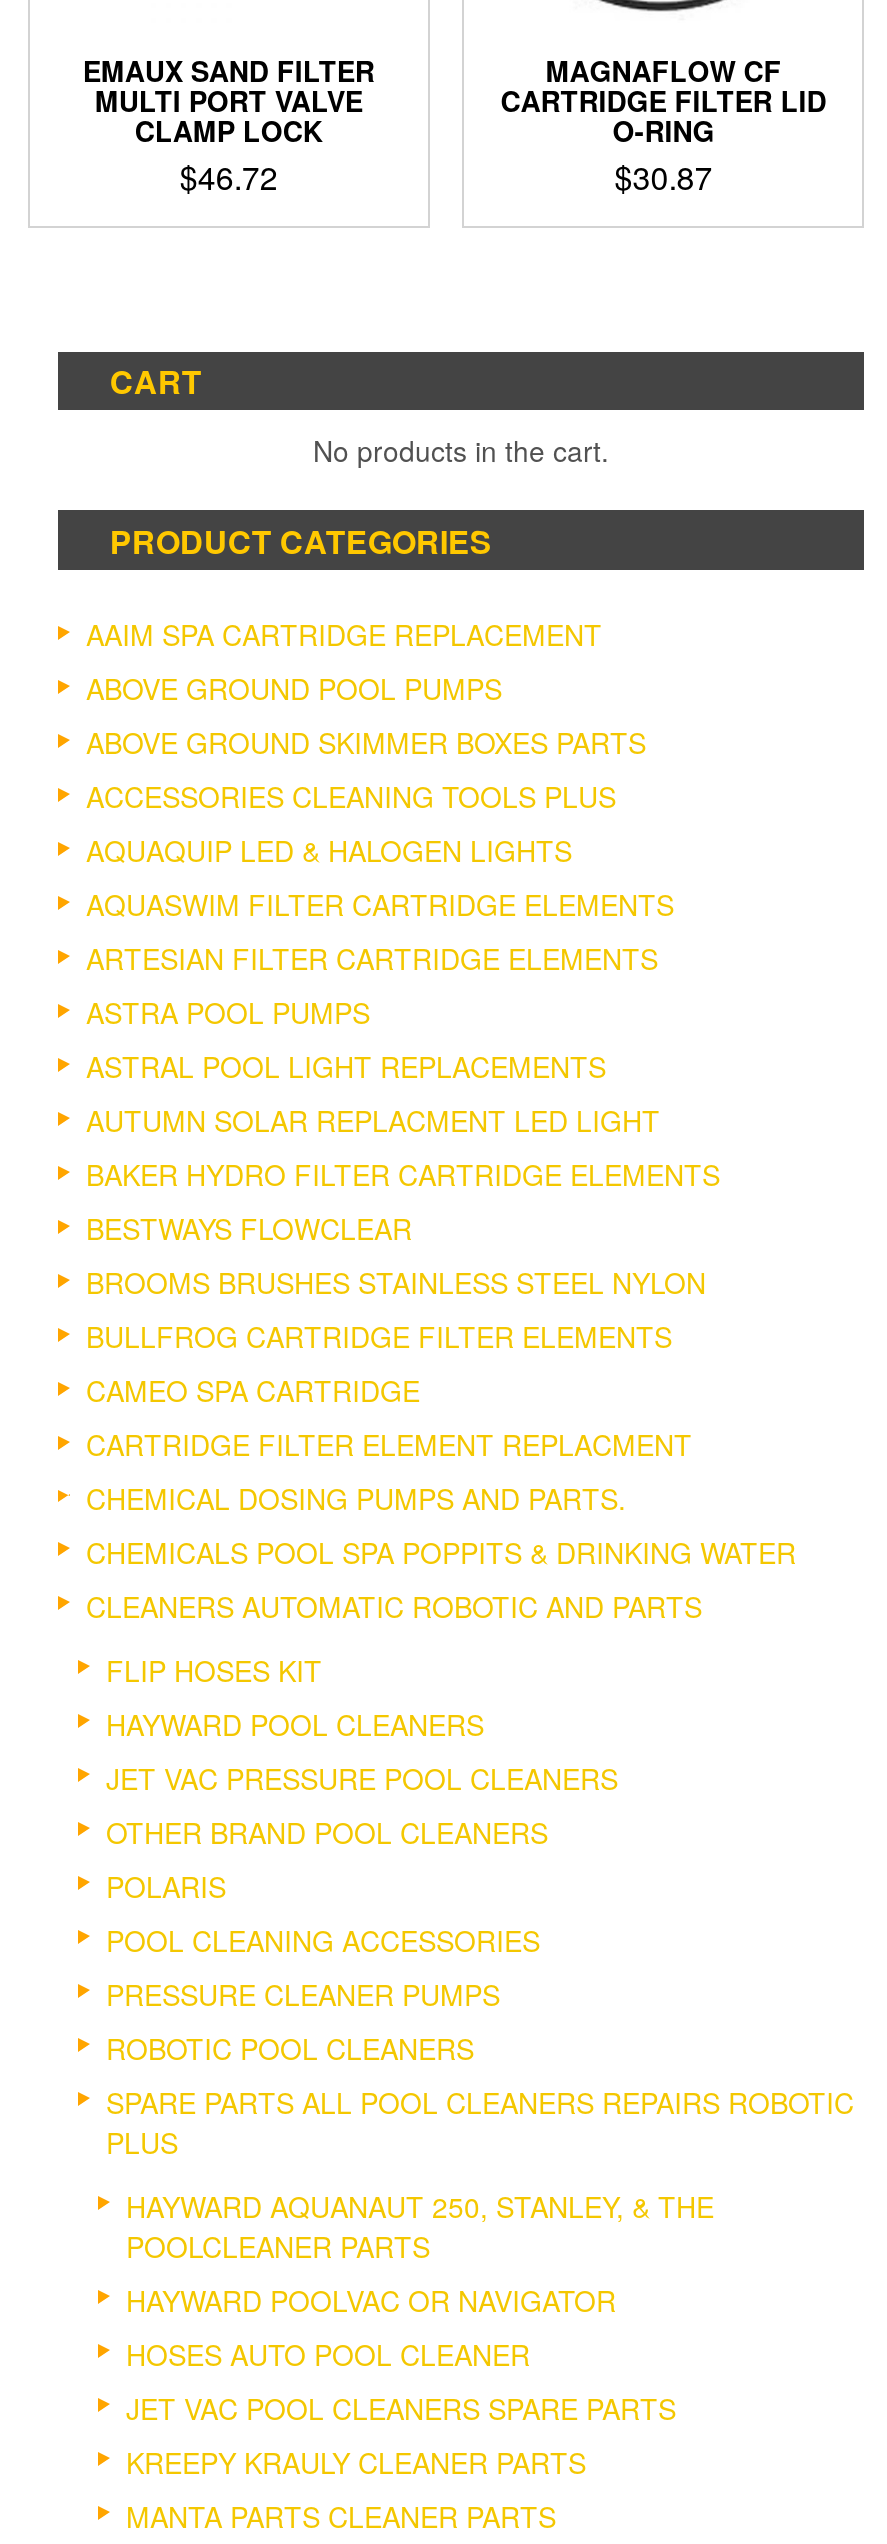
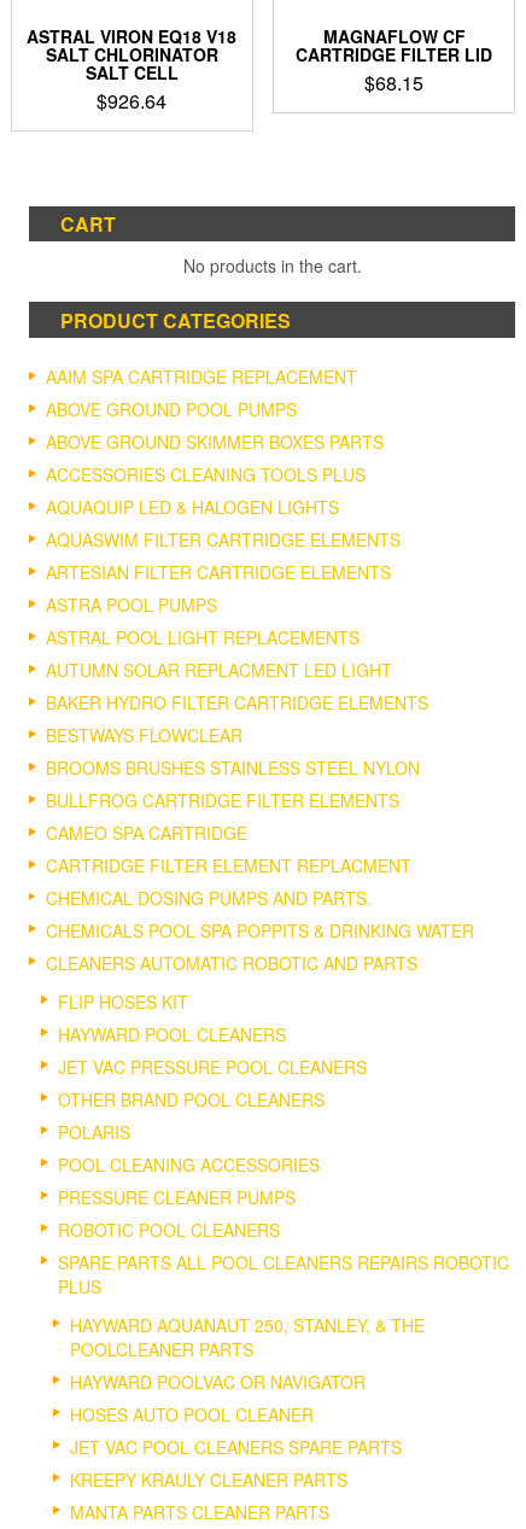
- EMAUX SAND FILTER
- MULTI PORT VALVE
- CLAMP LOCK
- $46.72
+ ASTRAL VIRON EQ18 V18
+ SALT CHLORINATOR
+ SALT CELL
+ $926.64

- O-RING
- $30.87
+ $68.15
